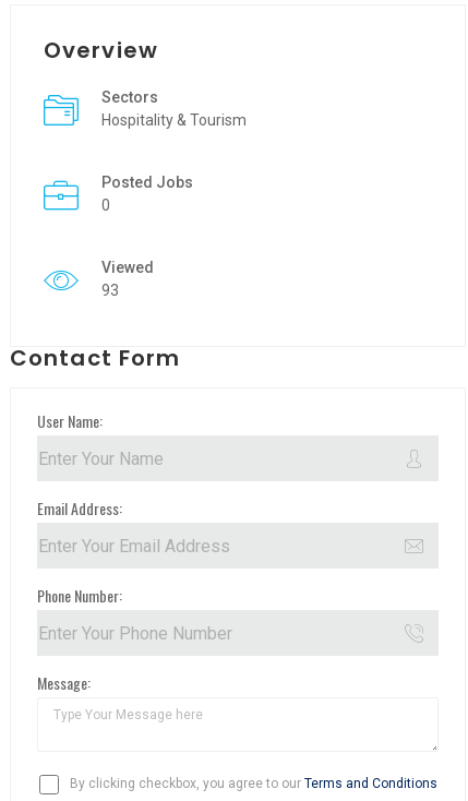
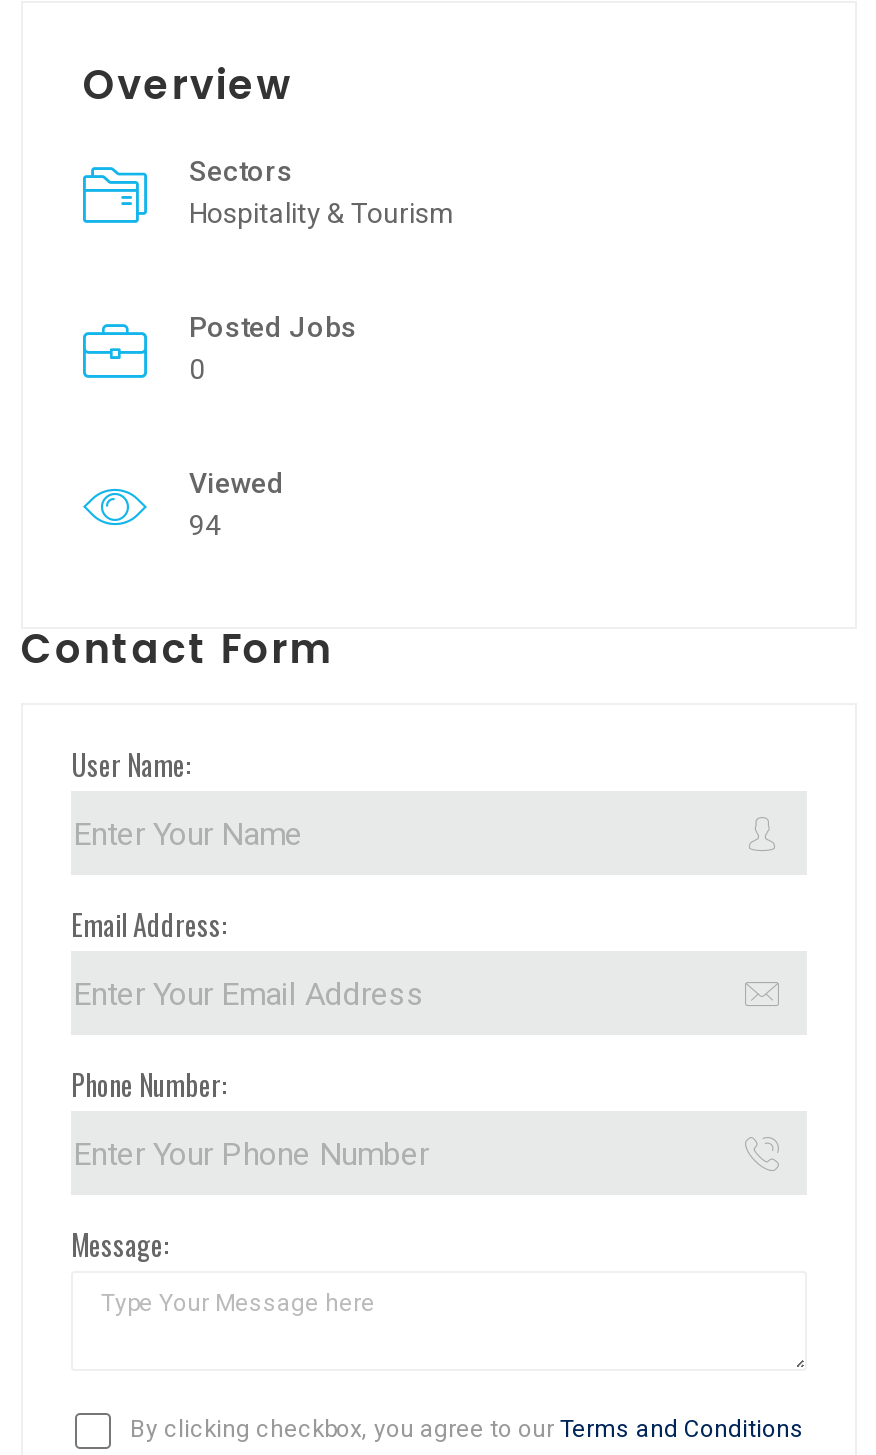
- 93
+ 94
